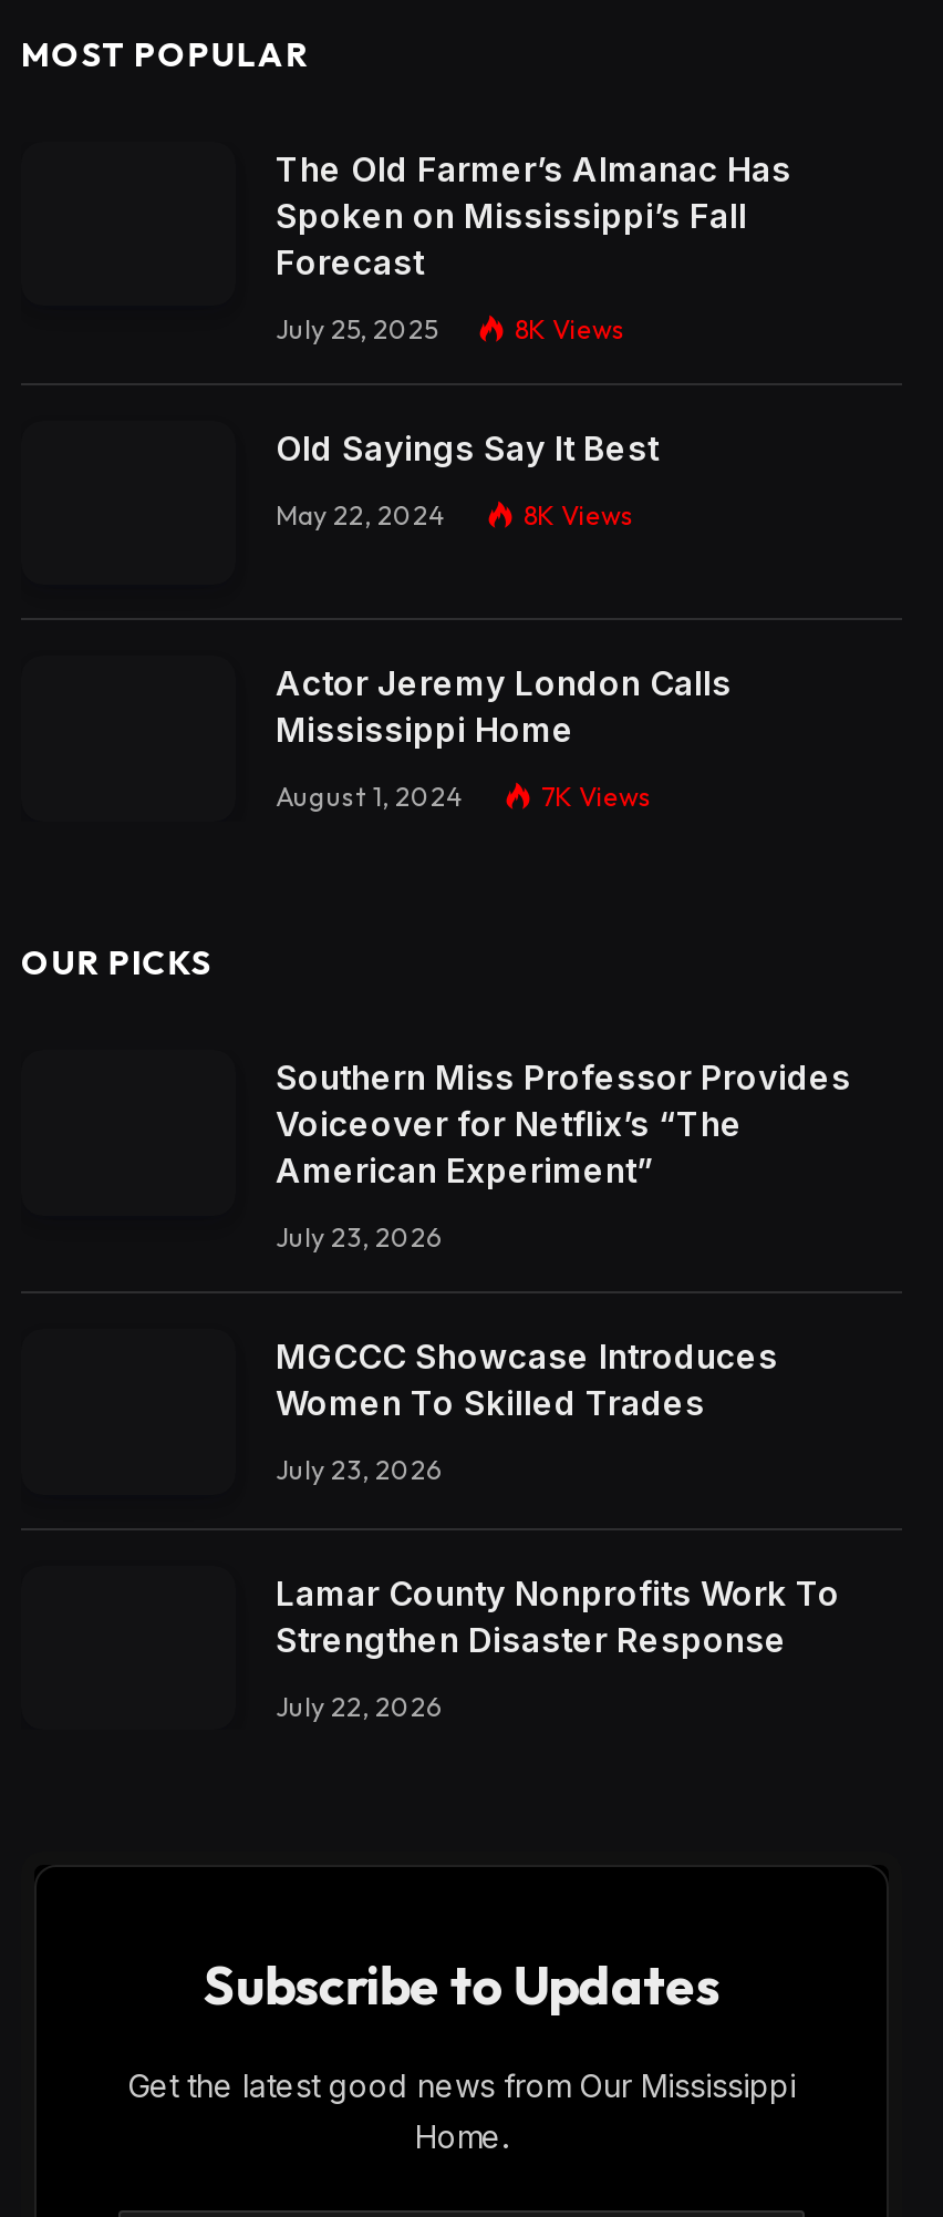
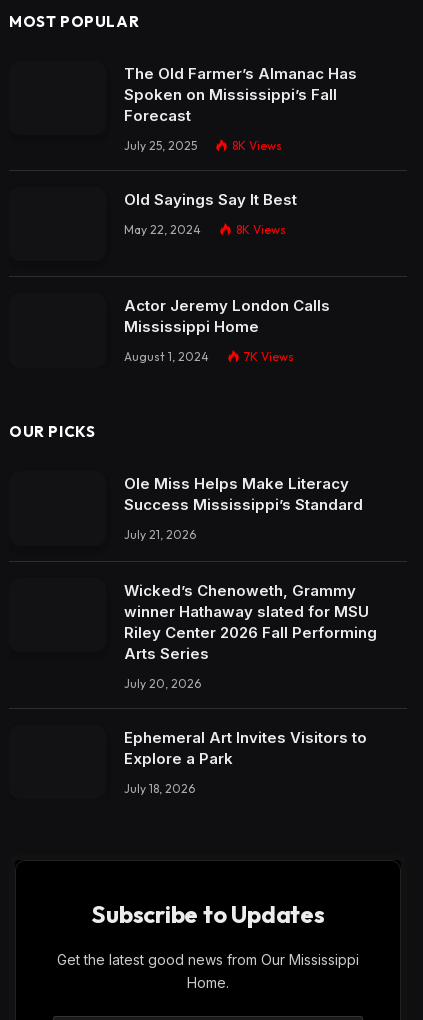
- Southern Miss Professor Provides
- Voiceover for Netflix’s “The
- American Experiment”
+ Ole Miss Helps Make Literacy
+ Success Mississippi’s Standard

- July 23, 2026
+ July 21, 2026

- MGCCC Showcase Introduces
- Women To Skilled Trades
+ Wicked’s Chenoweth, Grammy
+ winner Hathaway slated for MSU
+ Riley Center 2026 Fall Performing
+ Arts Series

- July 23, 2026
+ July 20, 2026

- Lamar County Nonprofits Work To
- Strengthen Disaster Response
+ Ephemeral Art Invites Visitors to
+ Explore a Park

- July 22, 2026
+ July 18, 2026
